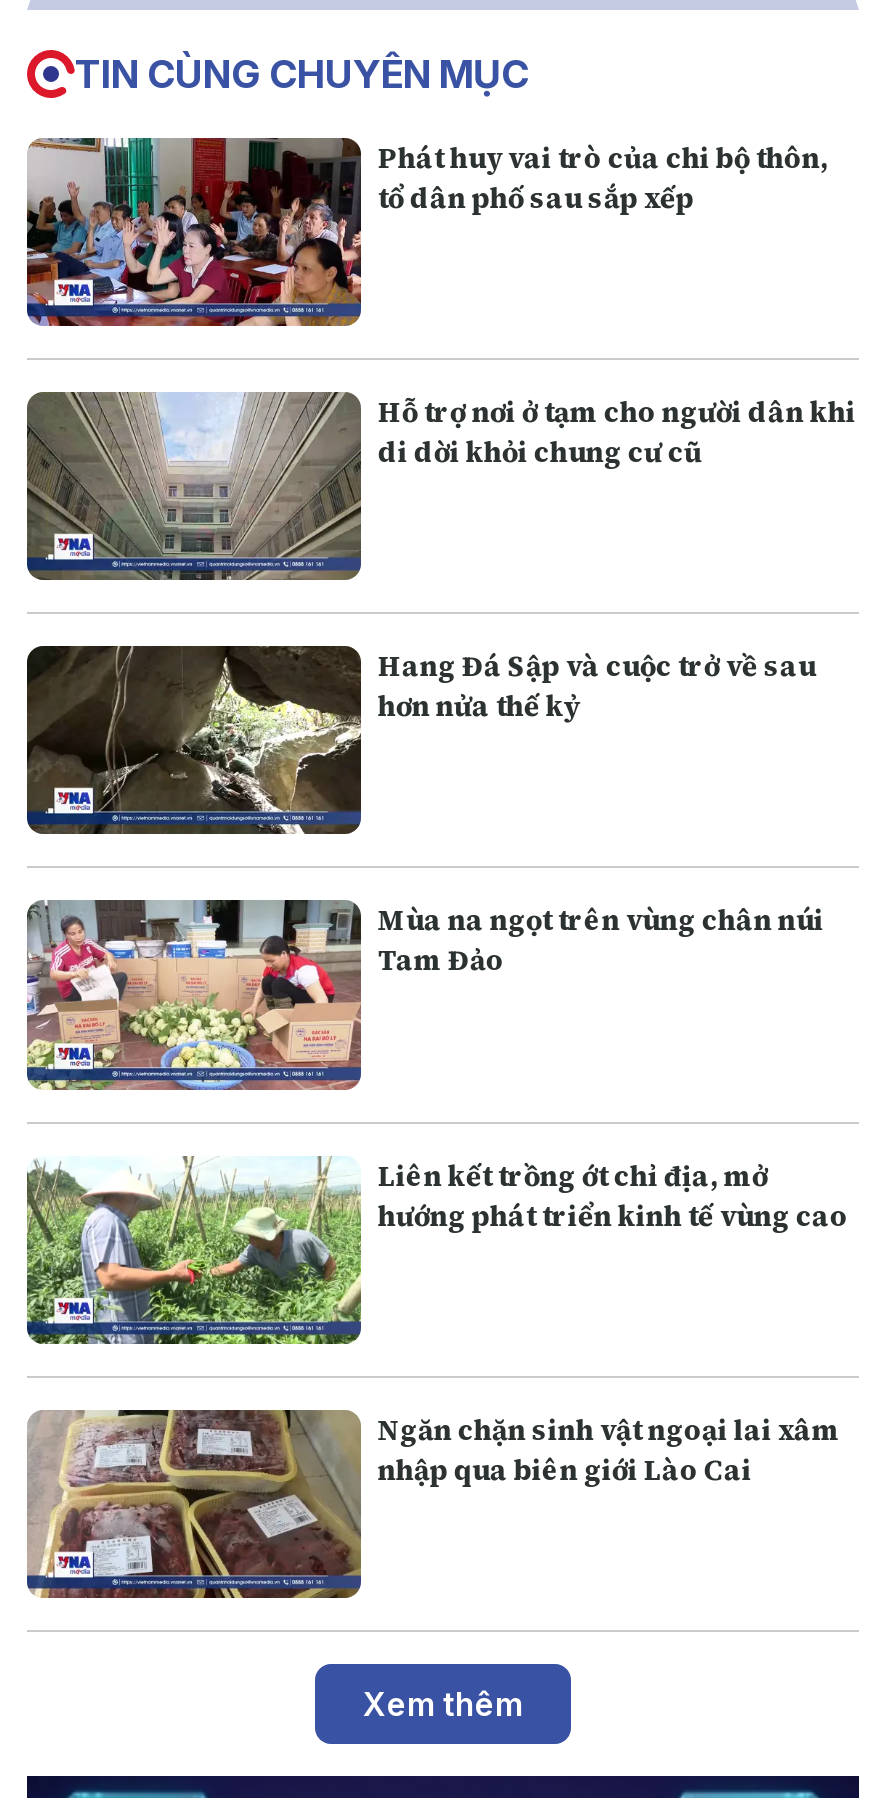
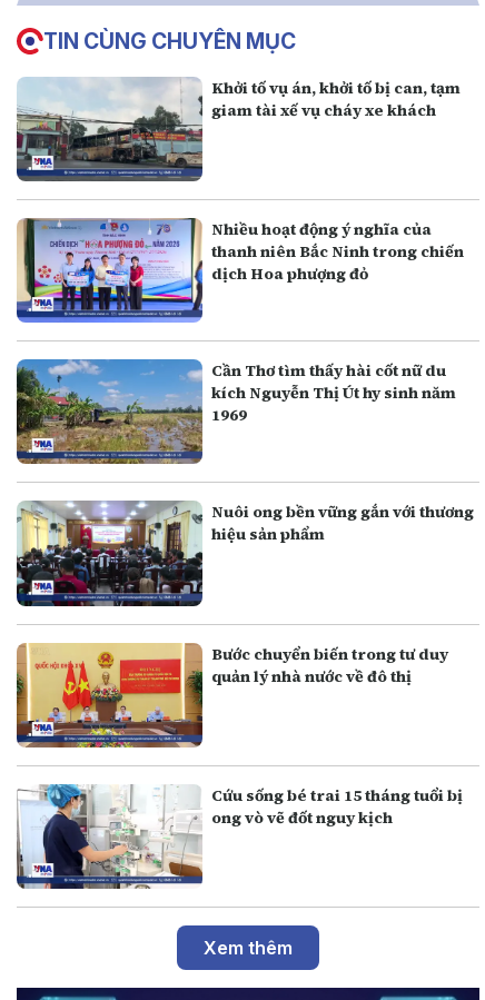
- [image]
- Phát huy vai trò của chi bộ thôn,
- tổ dân phố sau sắp xếp
+ [image]
+ Khởi tố vụ án, khởi tố bị can, tạm
+ giam tài xế vụ cháy xe khách

- [image]
- Hỗ trợ nơi ở tạm cho người dân khi
- di dời khỏi chung cư cũ
+ [image]
+ Nhiều hoạt động ý nghĩa của
+ thanh niên Bắc Ninh trong chiến
+ dịch Hoa phượng đỏ

- [image]
- Hang Đá Sập và cuộc trở về sau
- hơn nửa thế kỷ
+ [image]
+ Cần Thơ tìm thấy hài cốt nữ du
+ kích Nguyễn Thị Út hy sinh năm
+ 1969

- [image]
- Mùa na ngọt trên vùng chân núi
- Tam Đảo
+ [image]
+ Nuôi ong bền vững gắn với thương
+ hiệu sản phẩm

- [image]
- Liên kết trồng ớt chỉ địa, mở
- hướng phát triển kinh tế vùng cao
+ [image]
+ Bước chuyển biến trong tư duy
+ quản lý nhà nước về đô thị

- [image]
- Ngăn chặn sinh vật ngoại lai xâm
- nhập qua biên giới Lào Cai
+ [image]
+ Cứu sống bé trai 15 tháng tuổi bị
+ ong vò vẽ đốt nguy kịch
